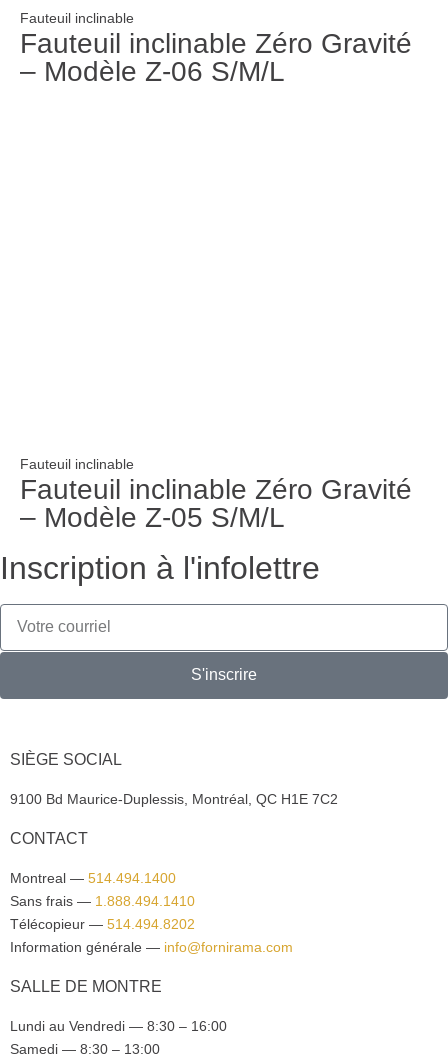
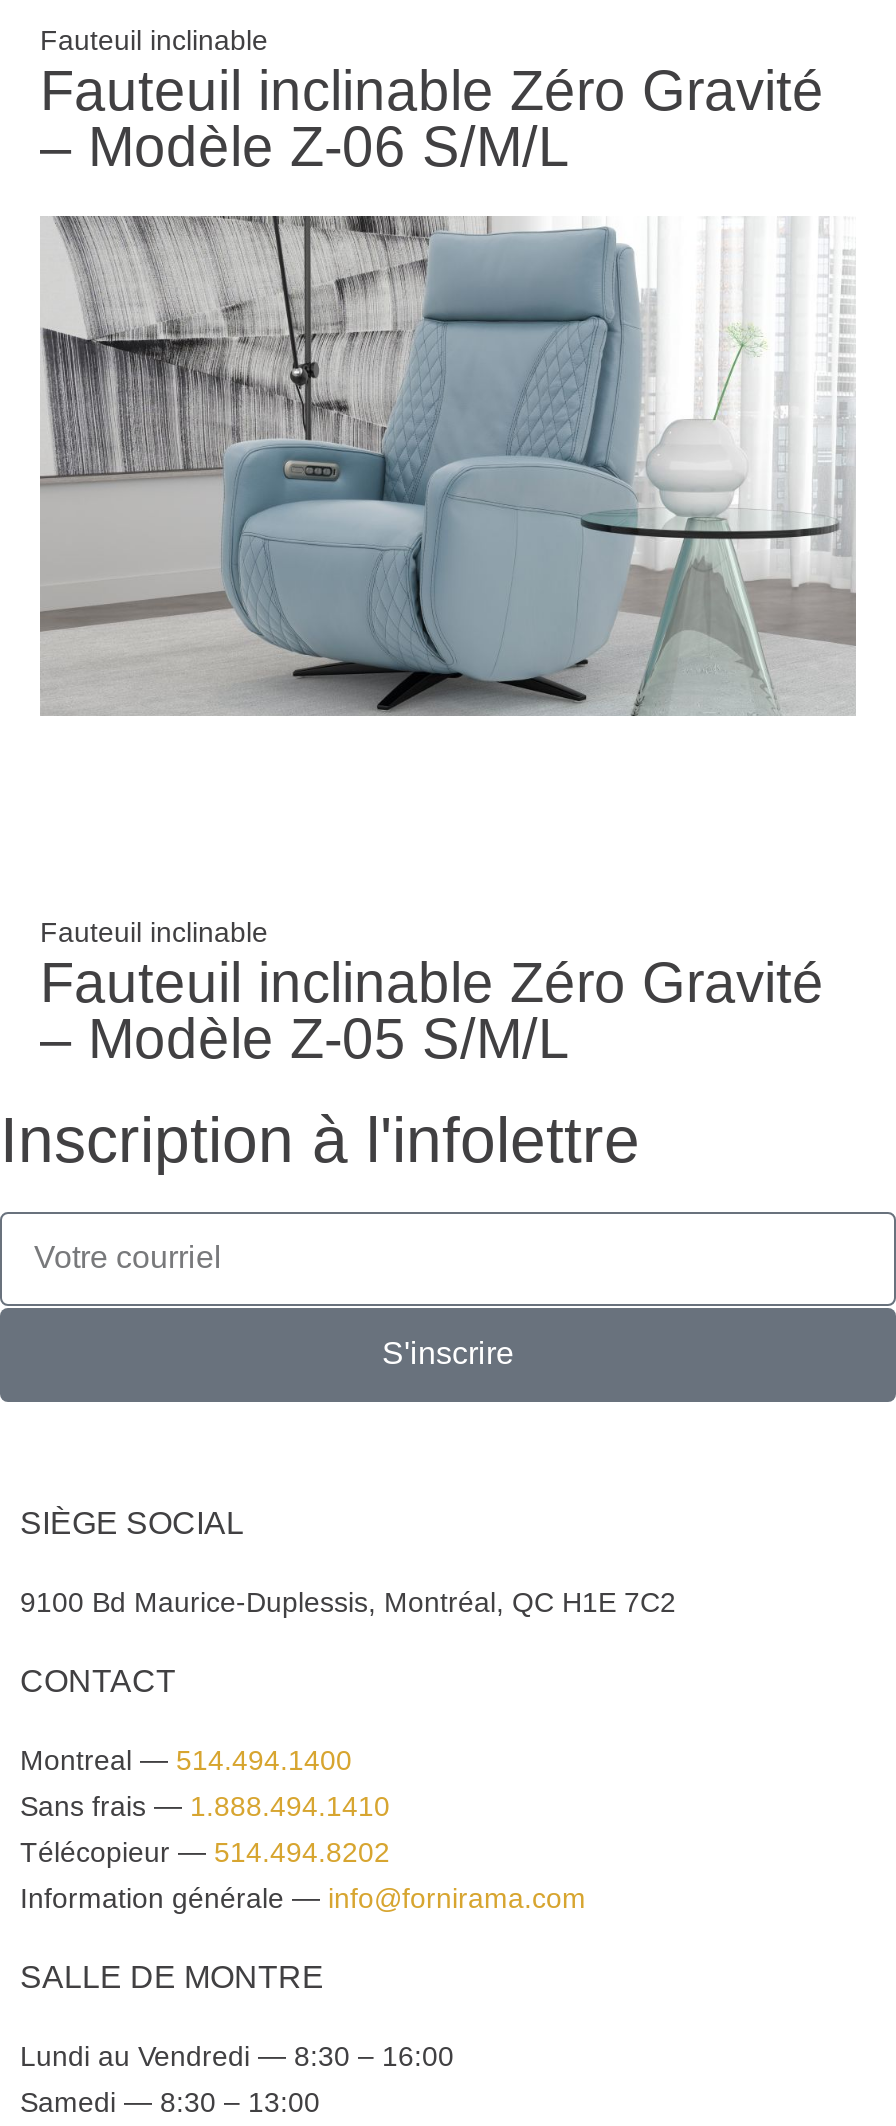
+ [image]
